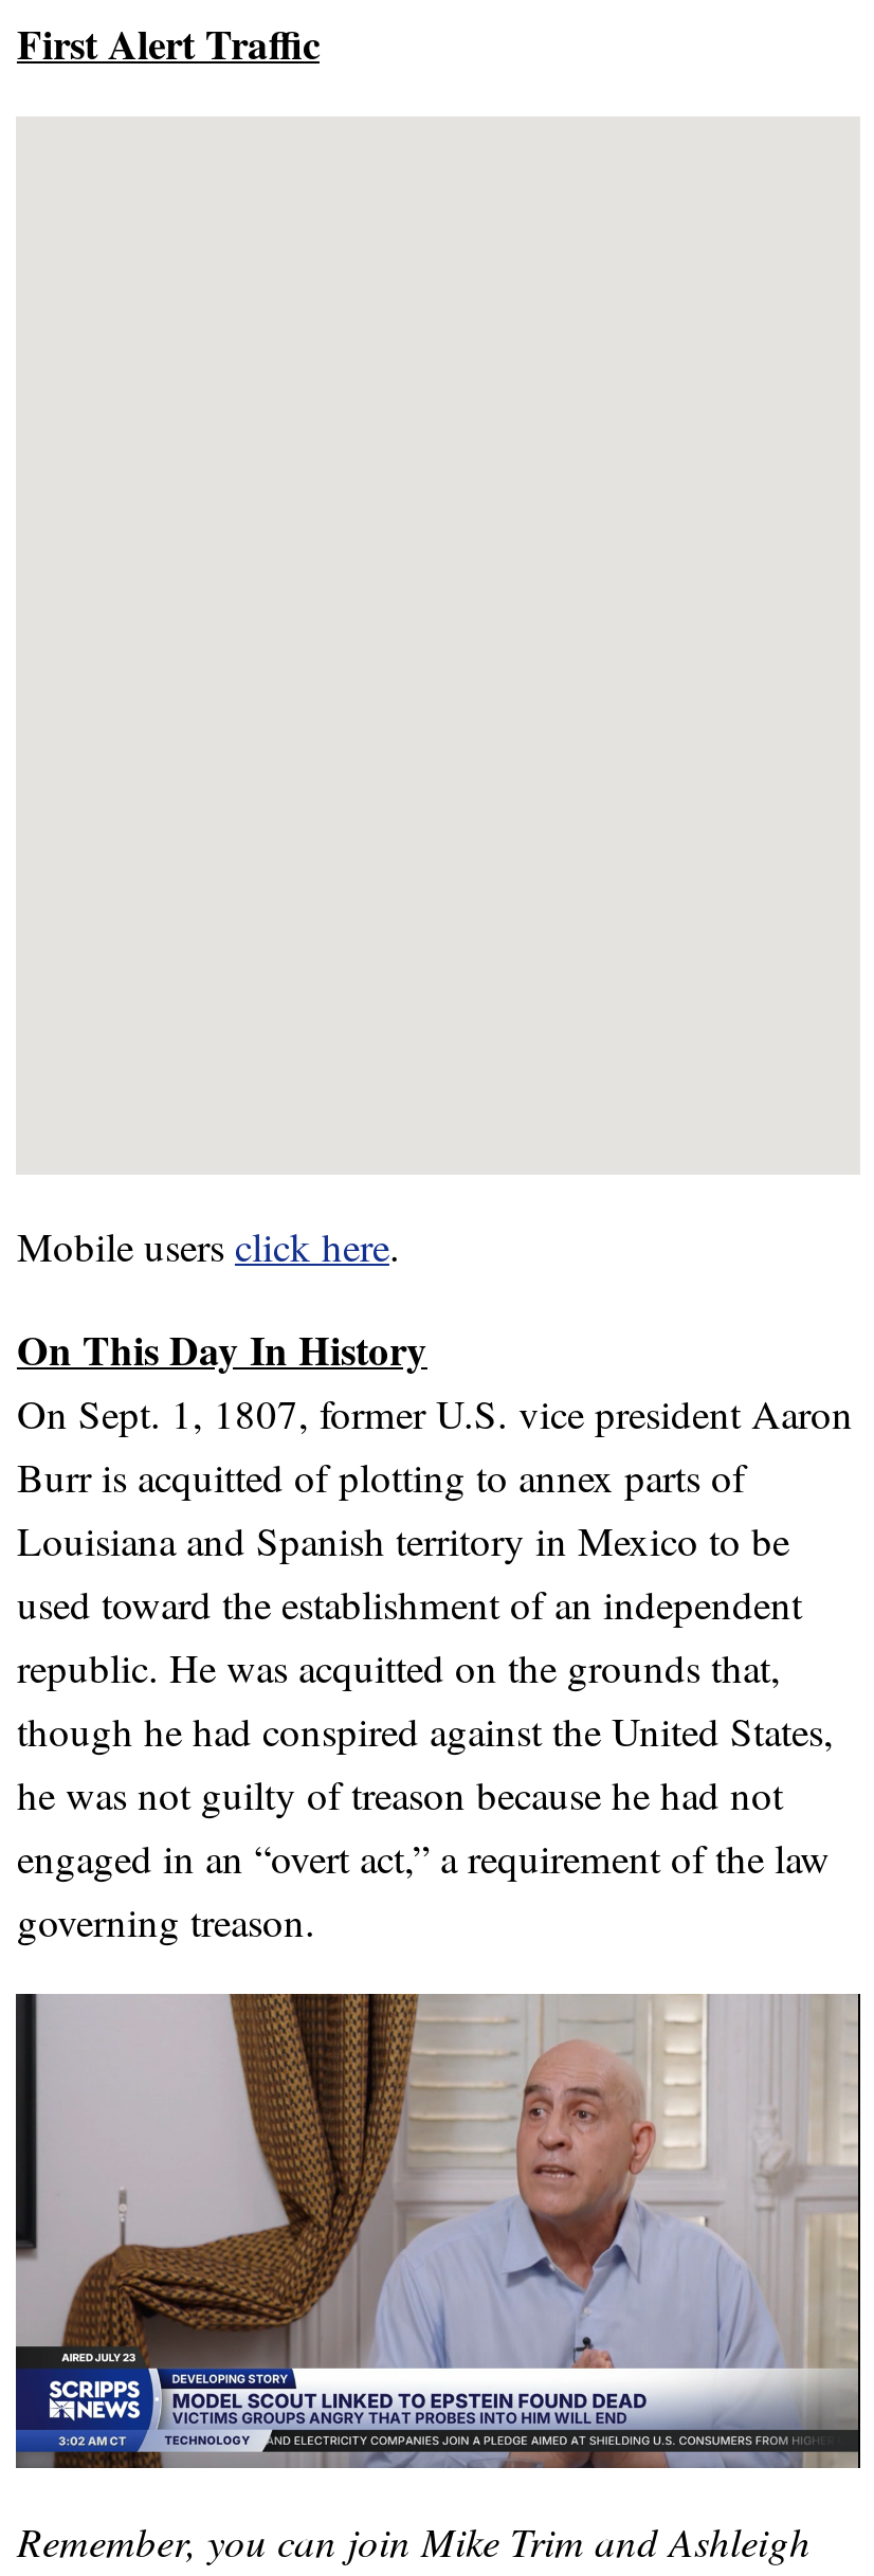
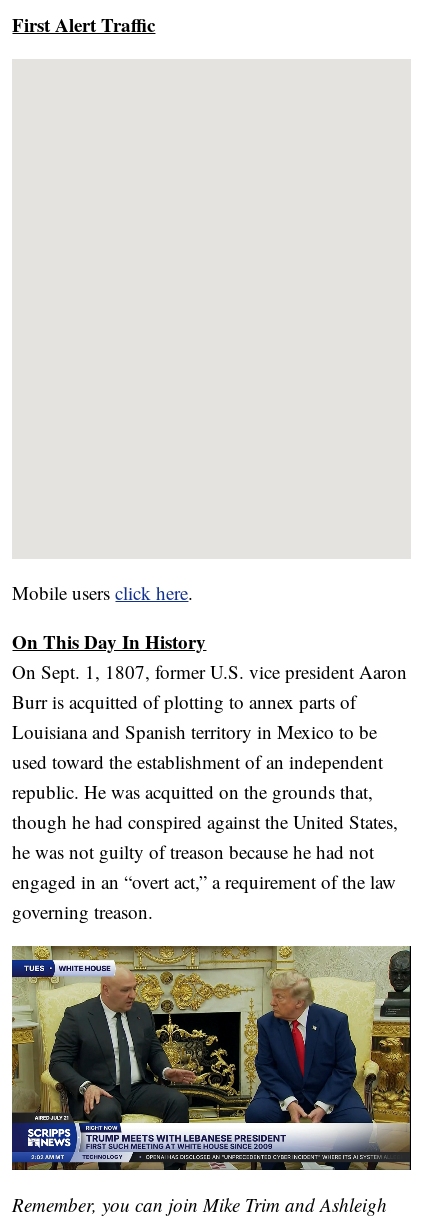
- [image]
+ [image]
